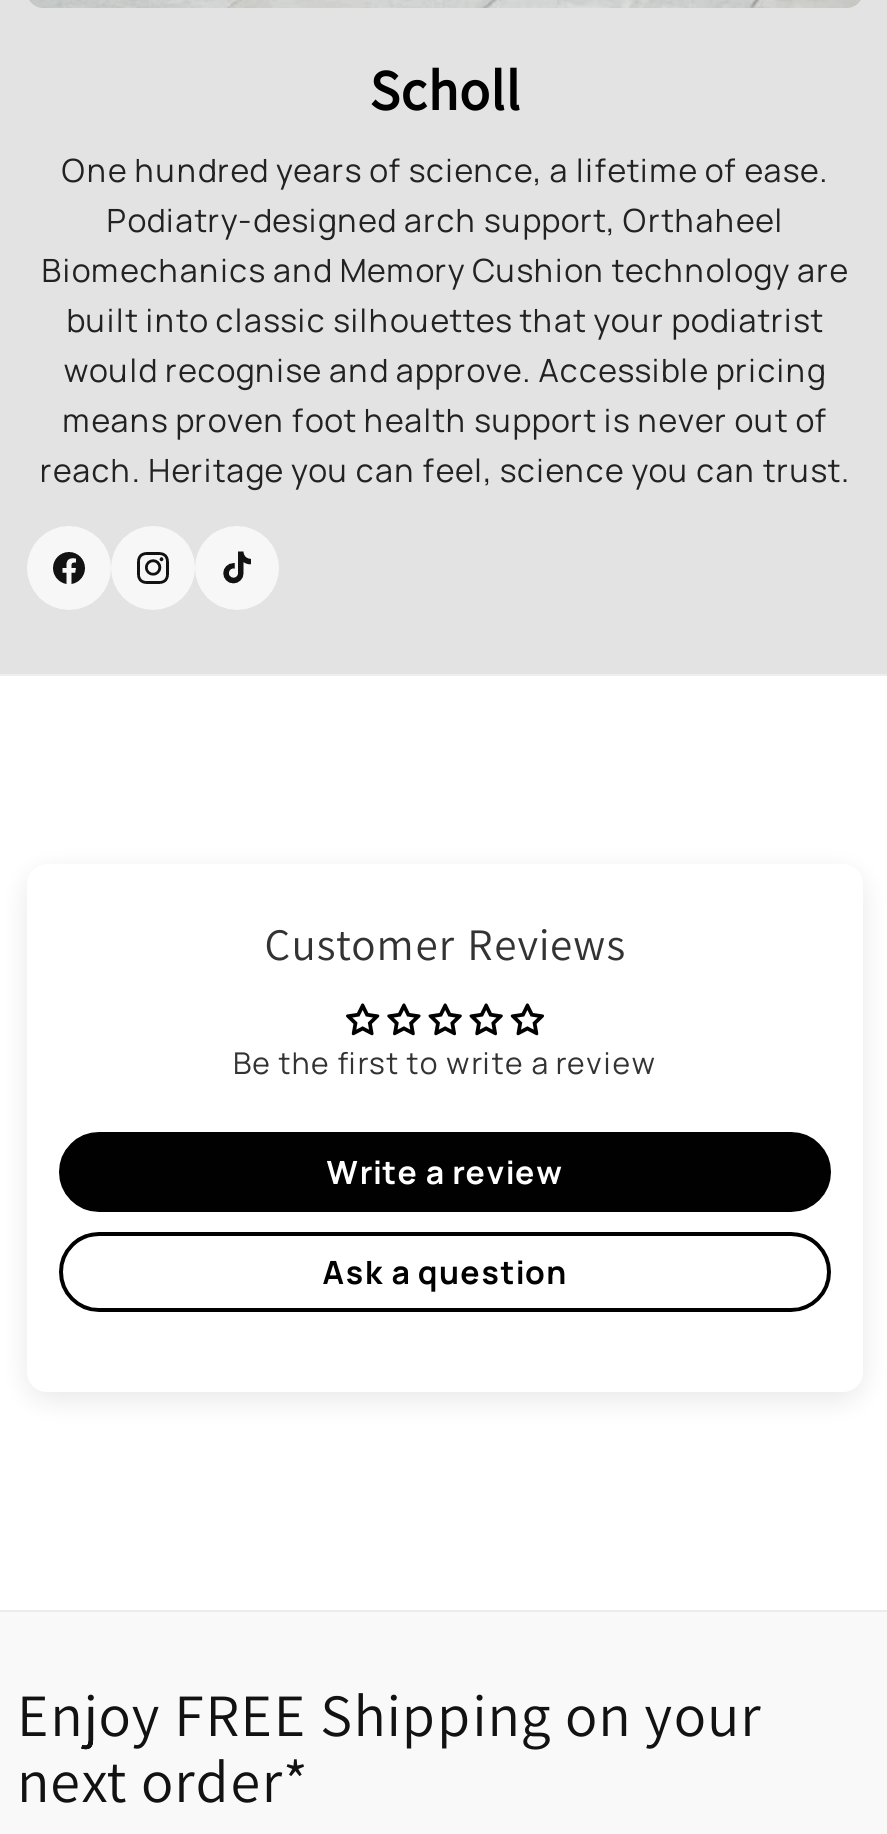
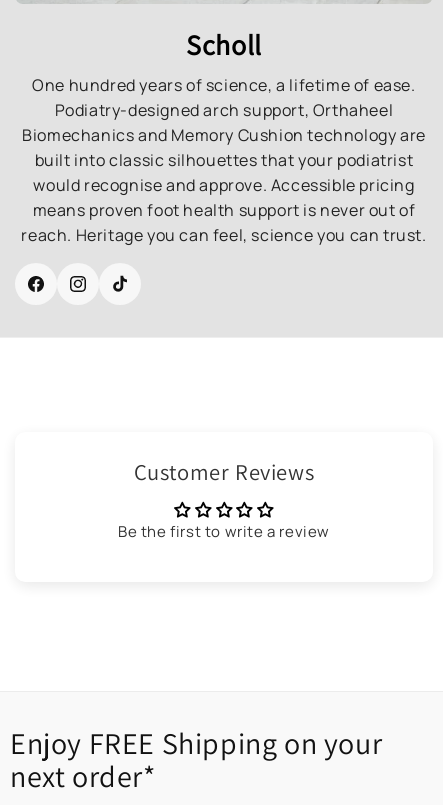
- Write a review
- Ask a question
